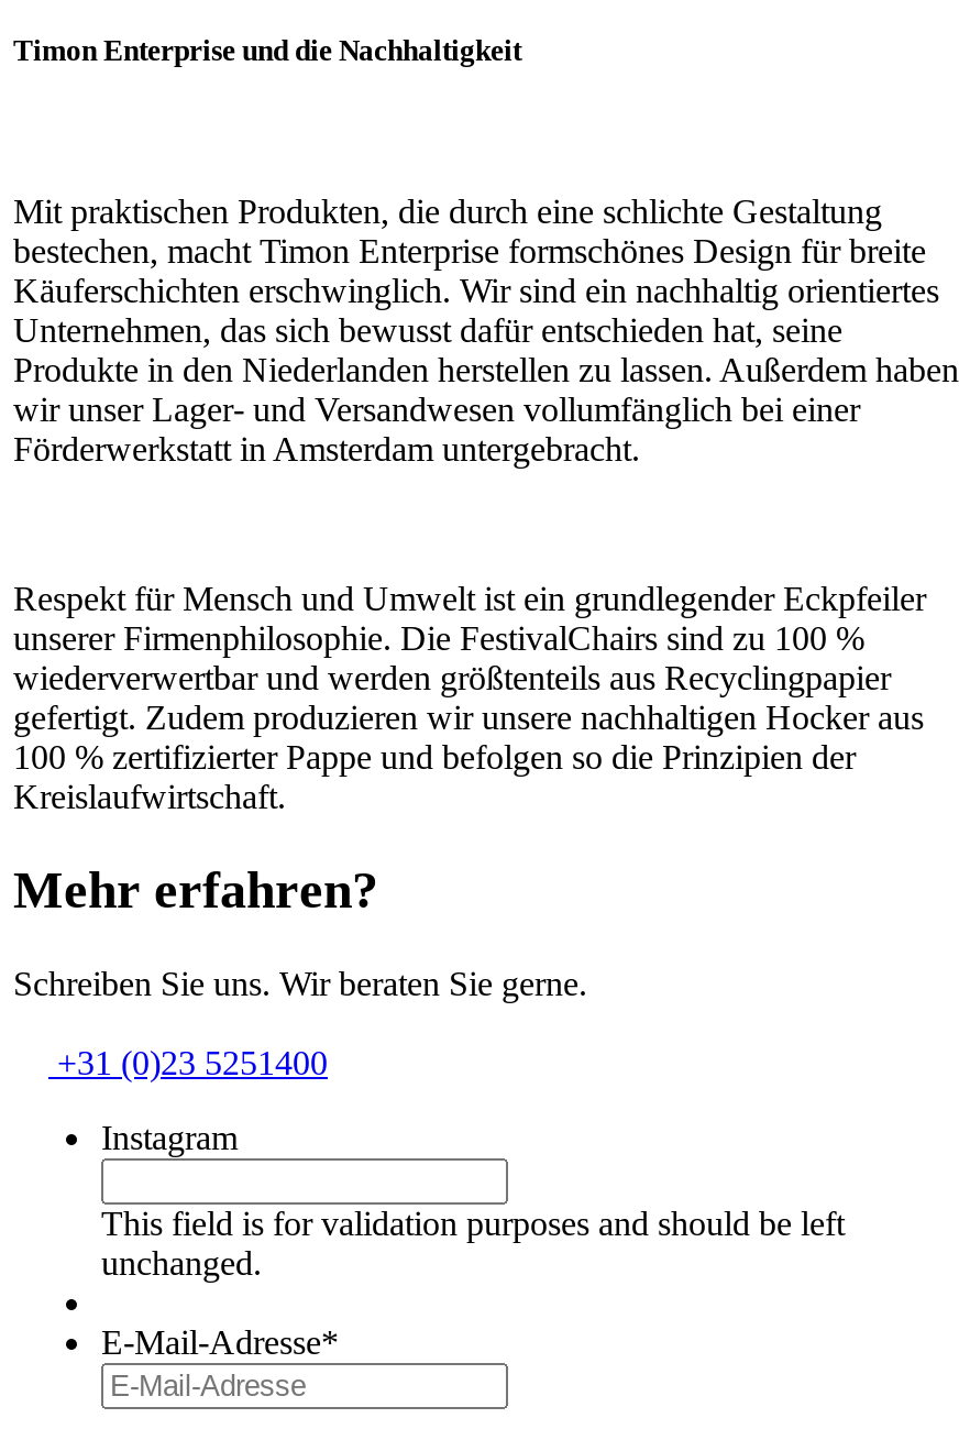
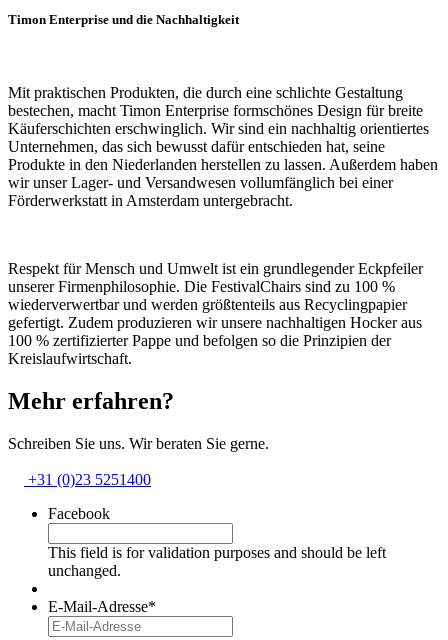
- Instagram
+ Facebook
